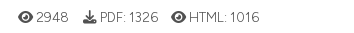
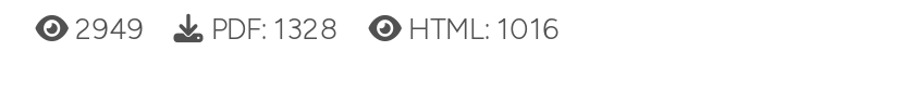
- 2948
+ 2949

- PDF: 1326
+ PDF: 1328
